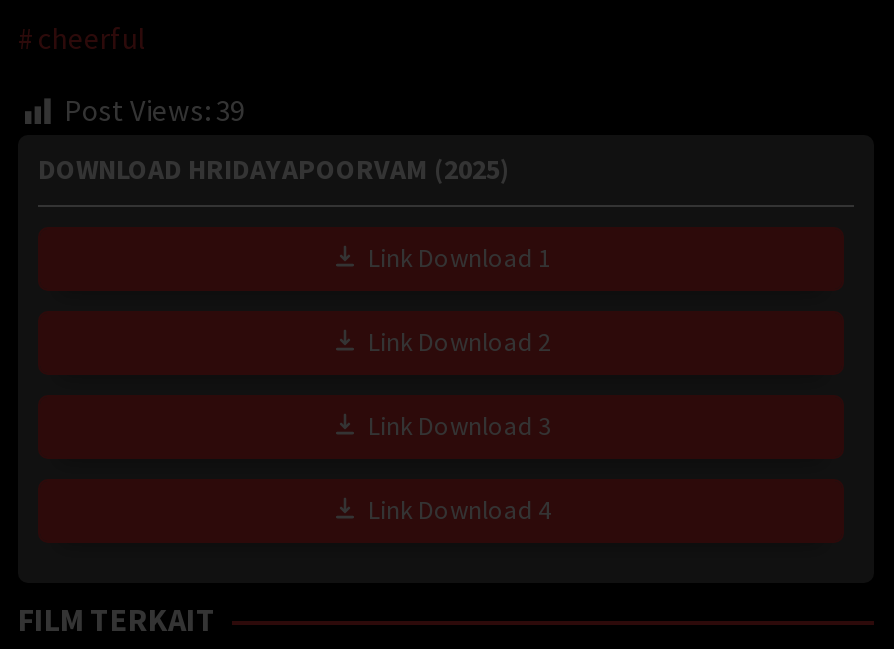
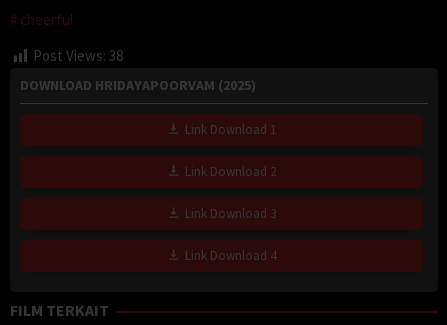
- Post Views: 39
+ Post Views: 38
